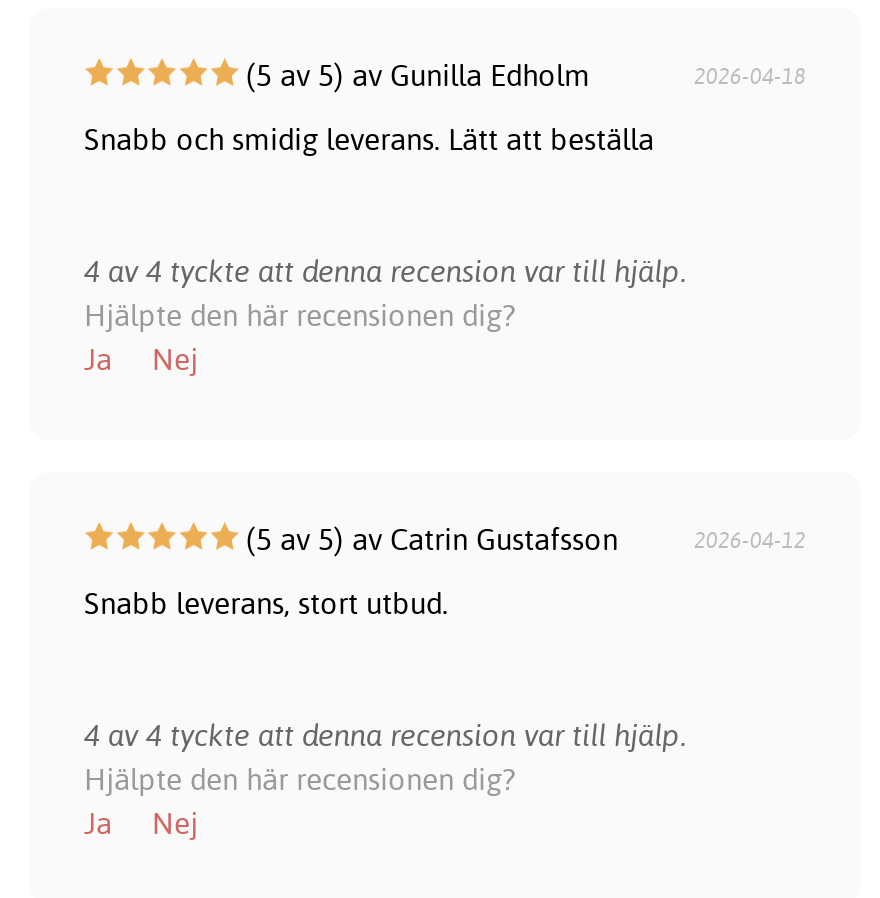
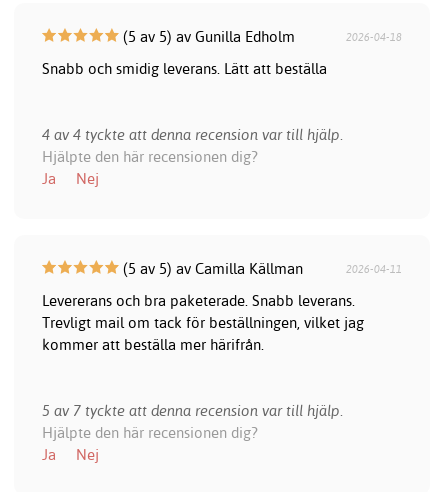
- (5 av 5) av Catrin Gustafsson
- 2026-04-12
+ (5 av 5) av Camilla Källman
+ 2026-04-11

- Snabb leverans, stort utbud.
+ Levererans och bra paketerade. Snabb leverans.
+ Trevligt mail om tack för beställningen, vilket jag
+ kommer att beställa mer härifrån.

- 4 av 4 tyckte att denna recension var till hjälp.
+ 5 av 7 tyckte att denna recension var till hjälp.
